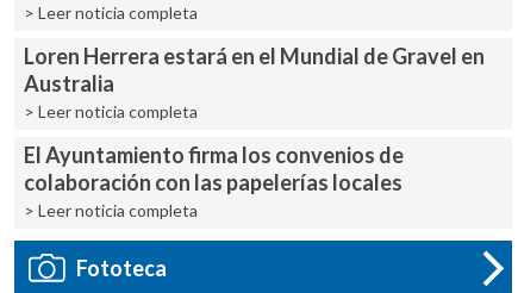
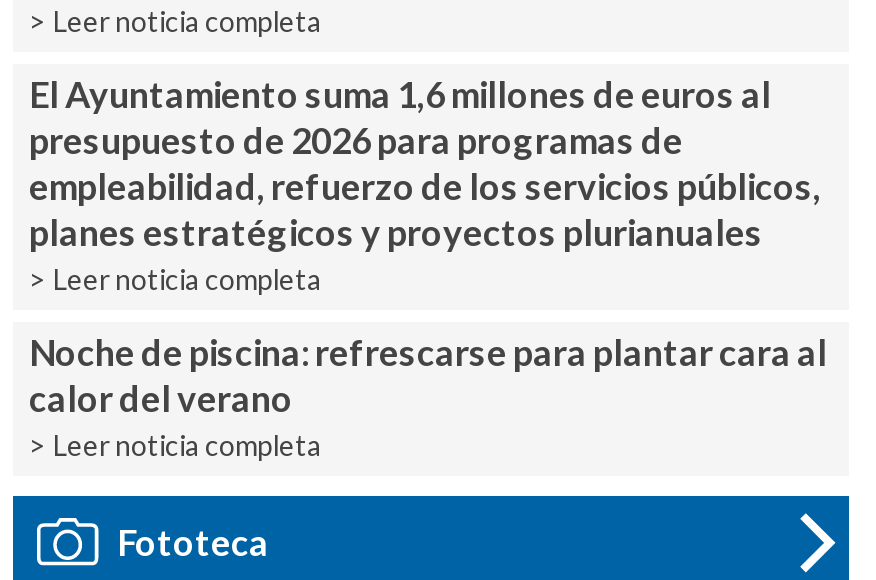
- Loren Herrera estará en el Mundial de Gravel en
- Australia
+ El Ayuntamiento suma 1,6 millones de euros al
+ presupuesto de 2026 para programas de
+ empleabilidad, refuerzo de los servicios públicos,
+ planes estratégicos y proyectos plurianuales

- El Ayuntamiento firma los convenios de
- colaboración con las papelerías locales
+ Noche de piscina: refrescarse para plantar cara al
+ calor del verano
